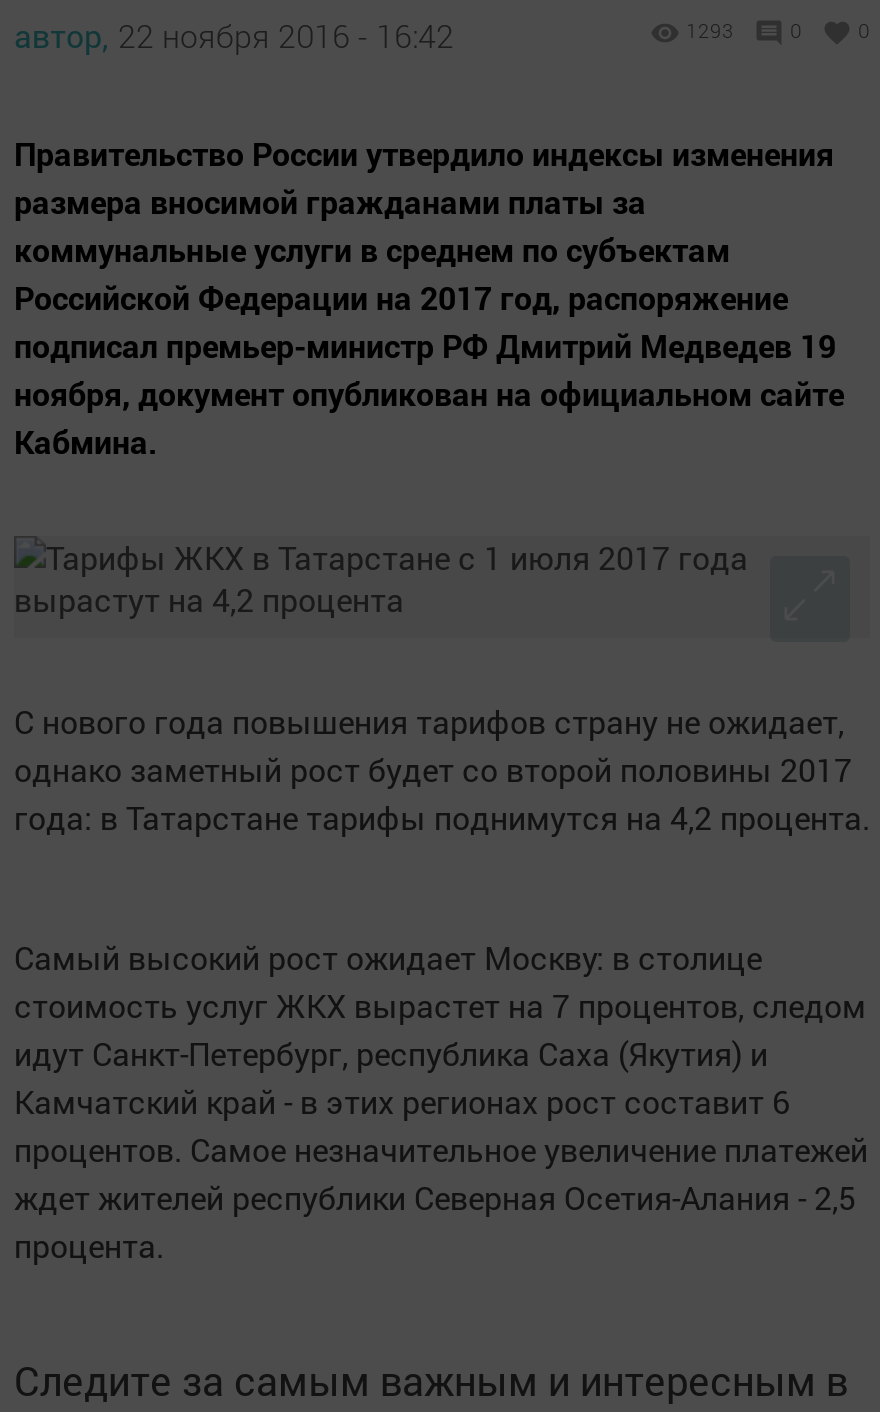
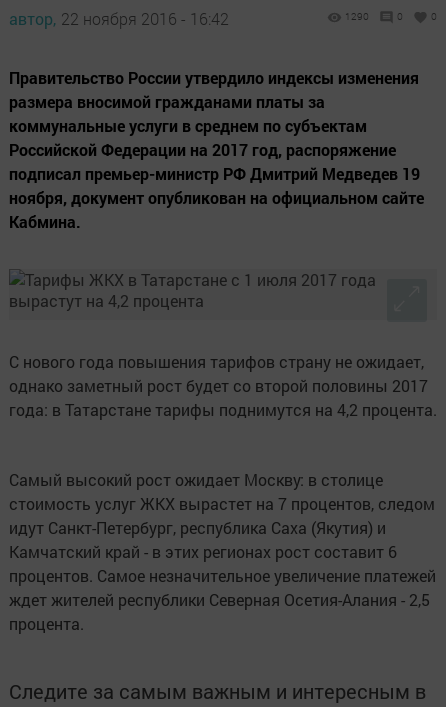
- 1293
+ 1290
